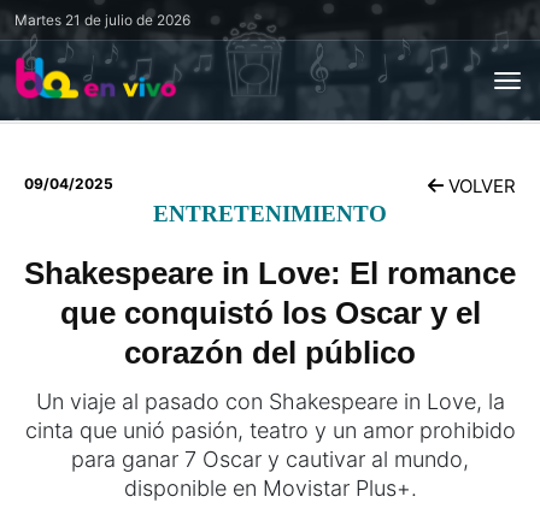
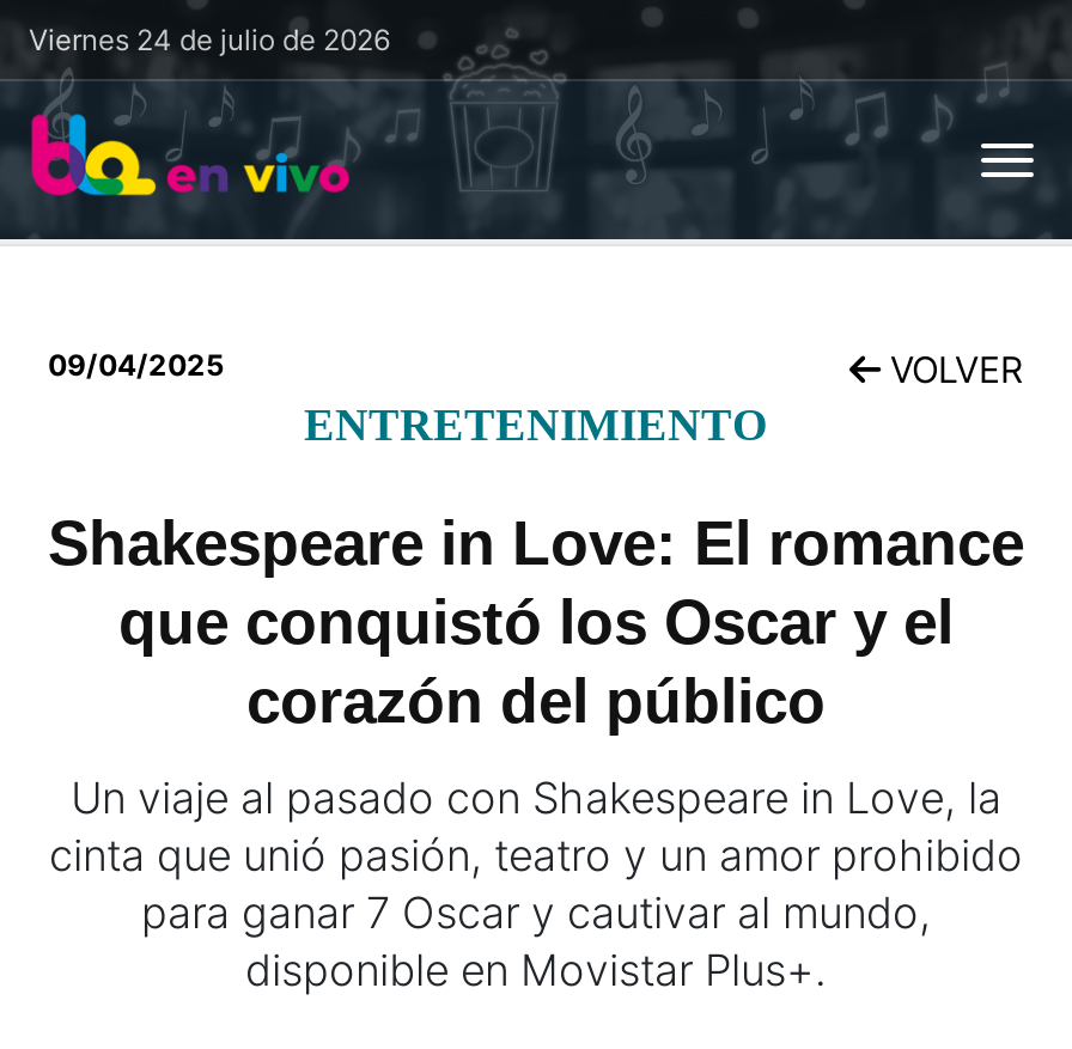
- Martes 21 de julio de 2026
+ Viernes 24 de julio de 2026
